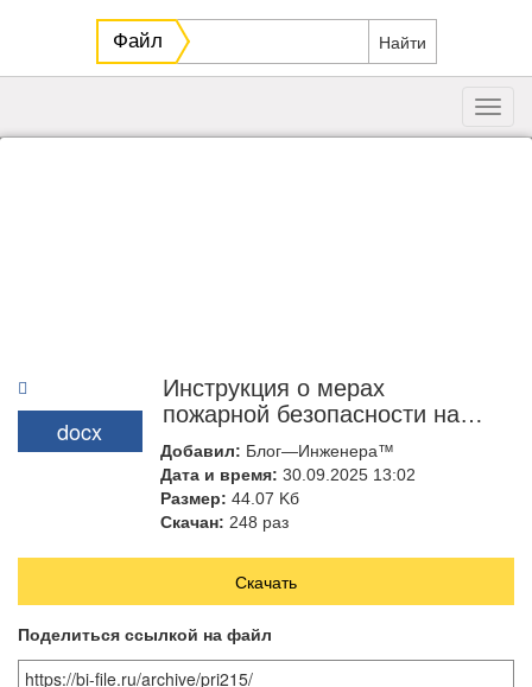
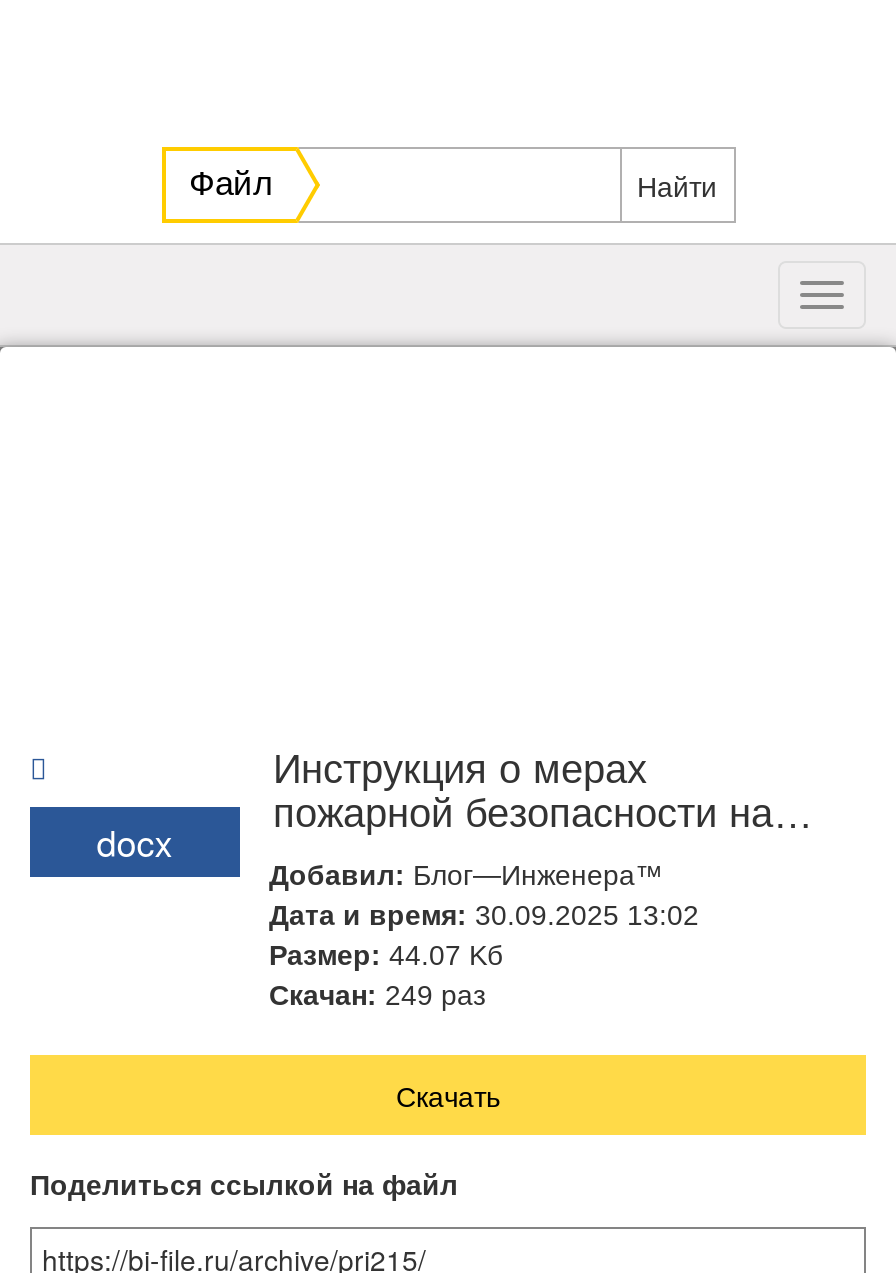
- Скачан: 248 раз
+ Скачан: 249 раз
